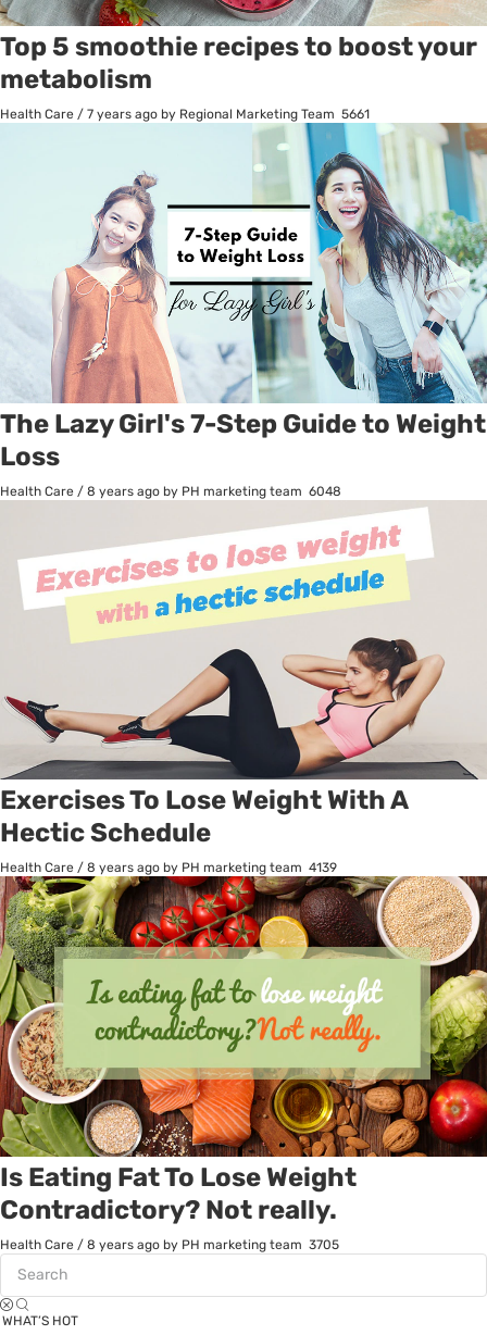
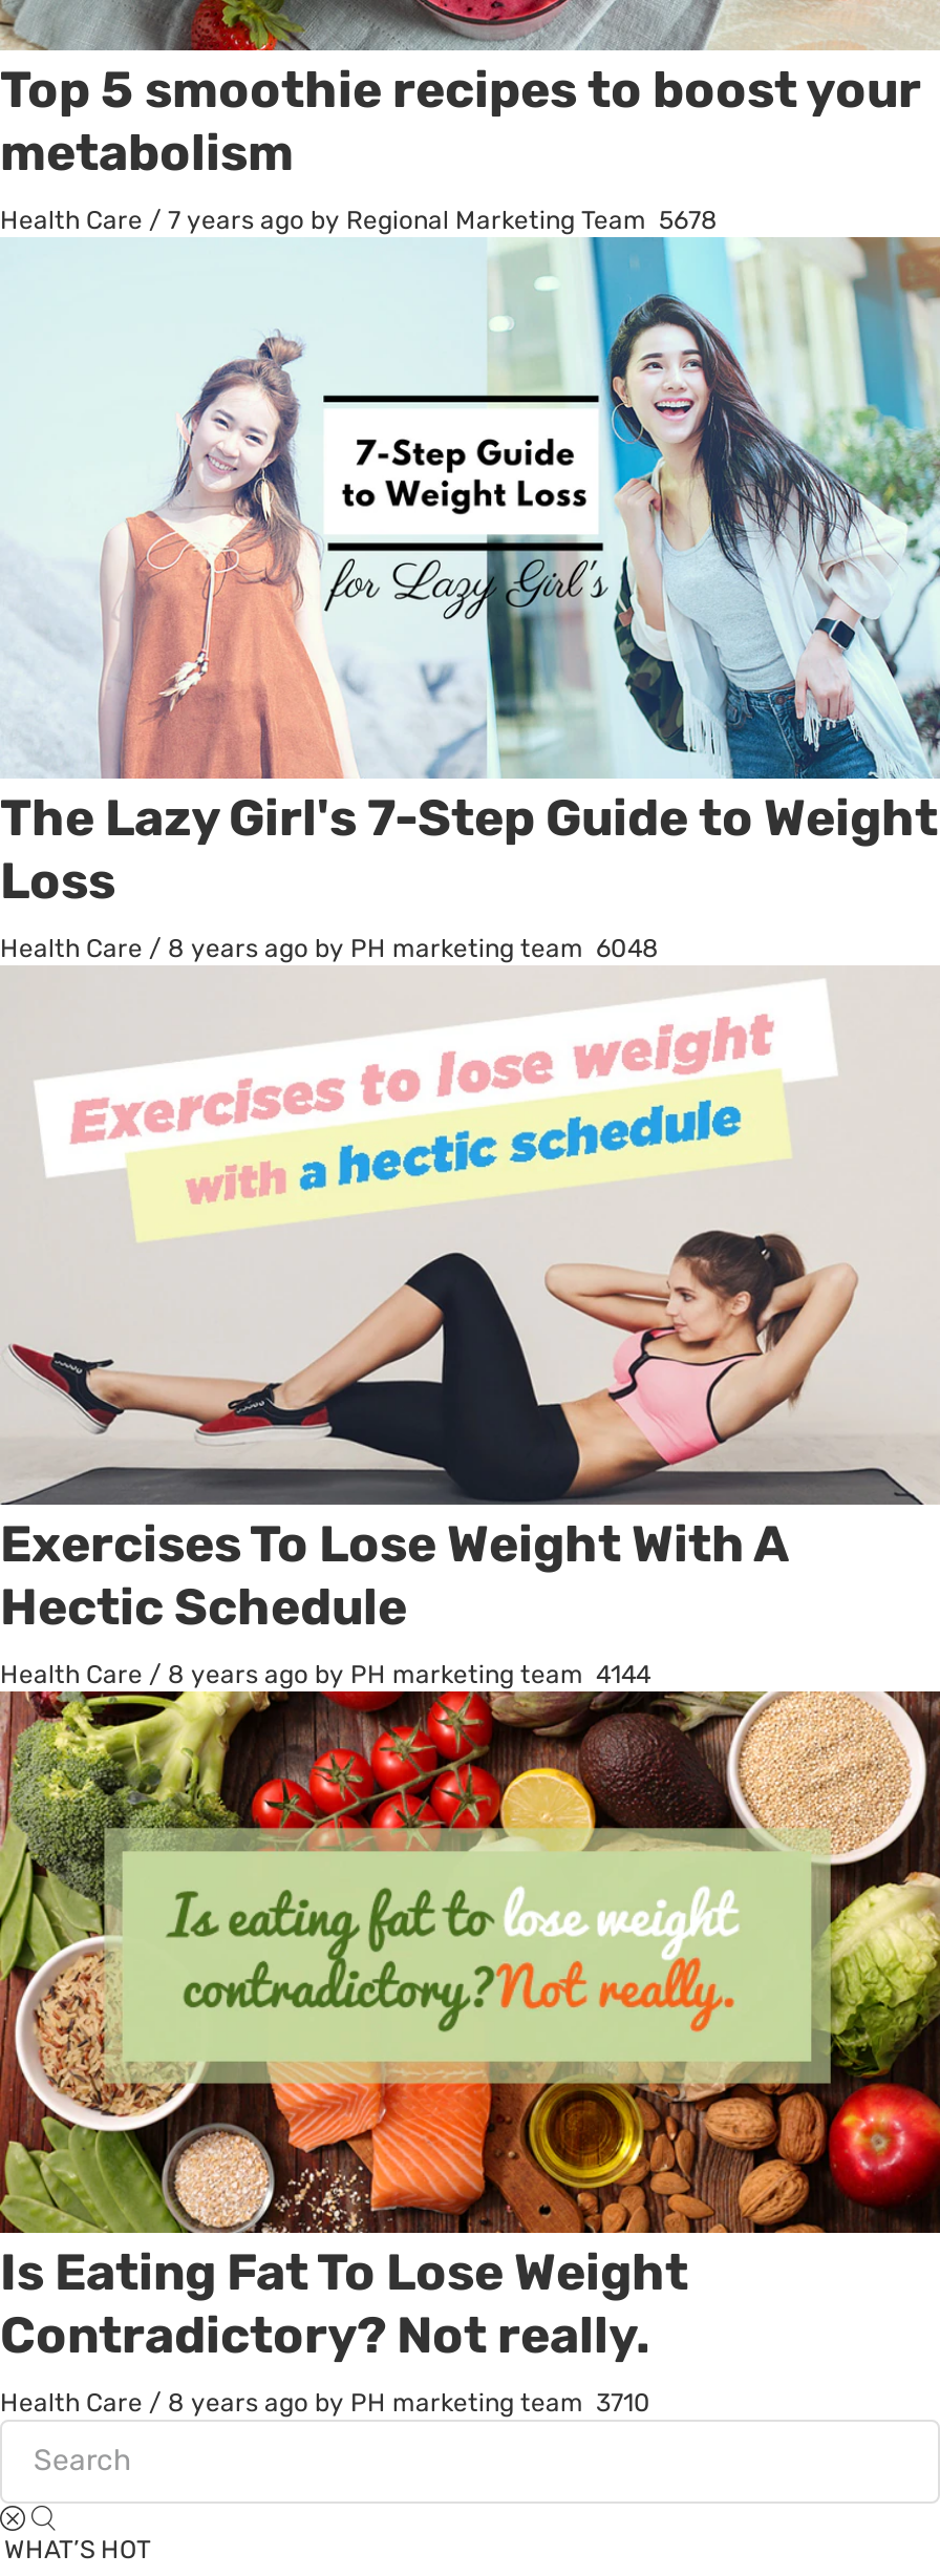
- Health Care / 7 years ago by Regional Marketing Team 5661
+ Health Care / 7 years ago by Regional Marketing Team 5678

- Health Care / 8 years ago by PH marketing team 4139
+ Health Care / 8 years ago by PH marketing team 4144

- Health Care / 8 years ago by PH marketing team 3705
+ Health Care / 8 years ago by PH marketing team 3710
